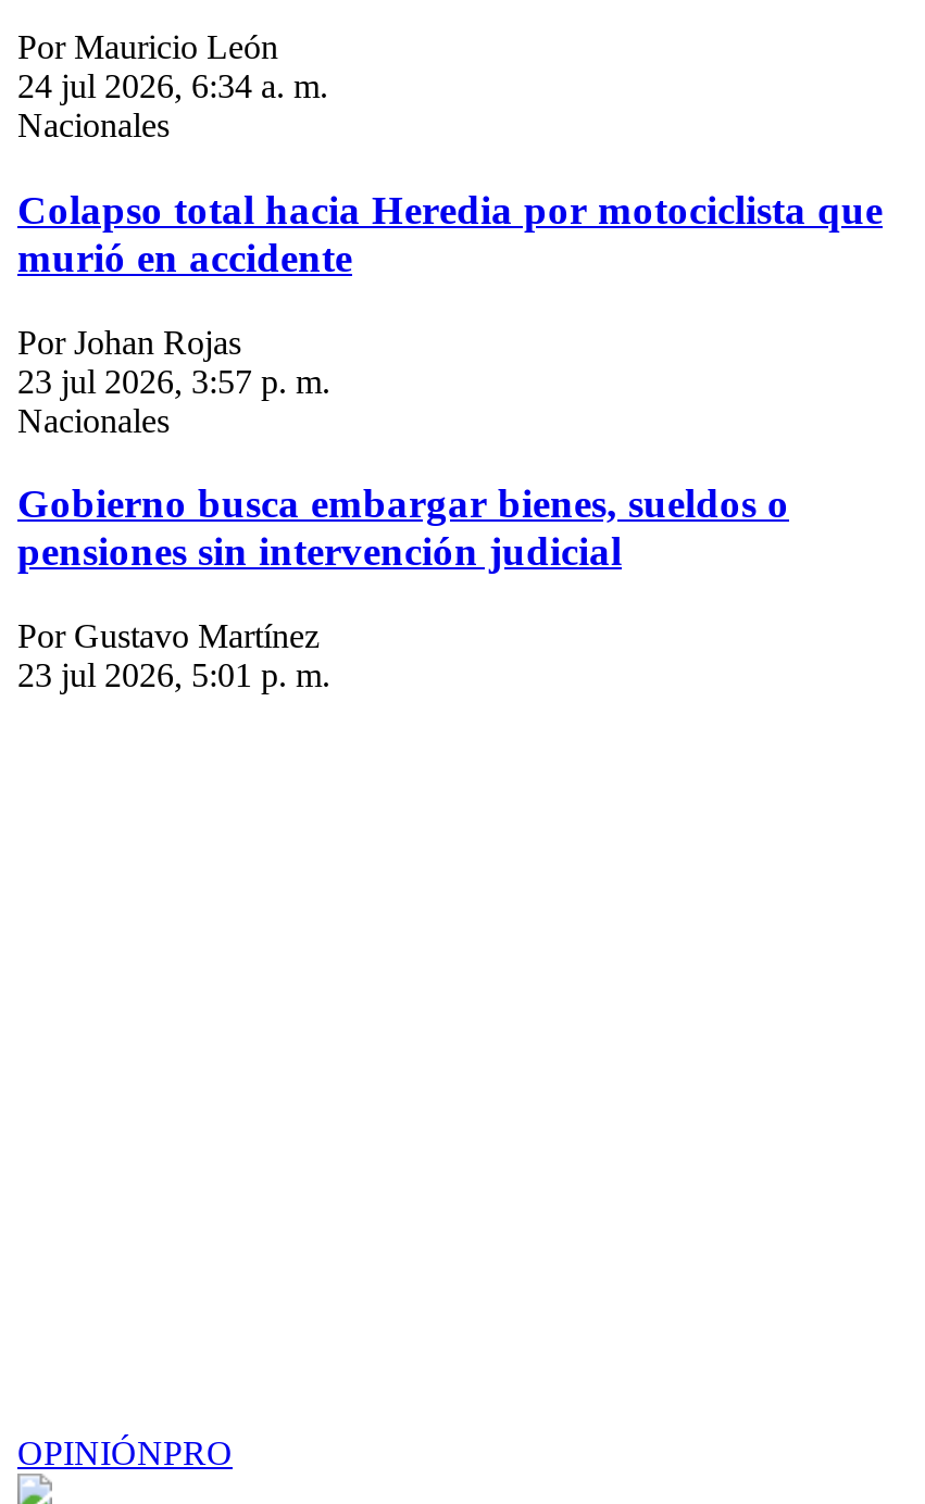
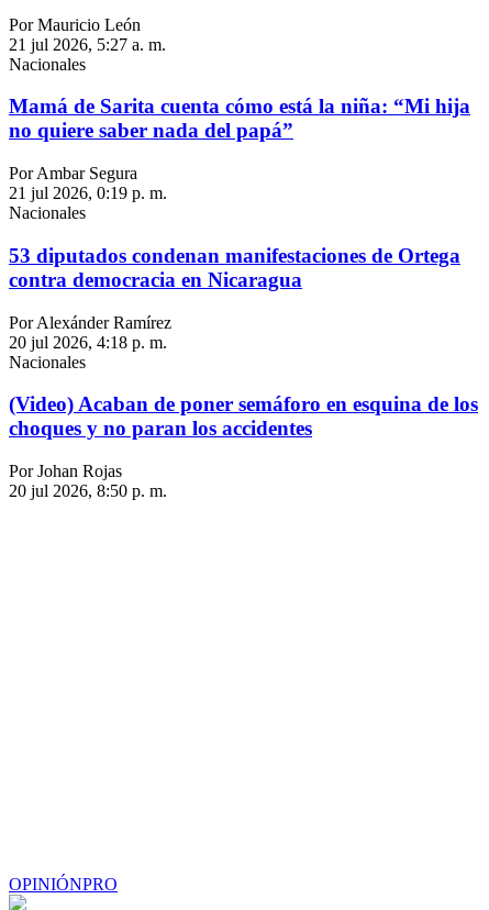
- 24 jul 2026, 6:34 a. m.
+ 21 jul 2026, 5:27 a. m.

- Colapso total hacia Heredia por motociclista que
- murió en accidente
+ Mamá de Sarita cuenta cómo está la niña: “Mi hija
+ no quiere saber nada del papá”

moved down: Por Johan Rojas

- 23 jul 2026, 3:57 p. m.
+ Por Ambar Segura
+ 21 jul 2026, 0:19 p. m.

- Gobierno busca embargar bienes, sueldos o
- pensiones sin intervención judicial
- Por Gustavo Martínez
- 23 jul 2026, 5:01 p. m.
+ 53 diputados condenan manifestaciones de Ortega
+ contra democracia en Nicaragua
+ Por Alexánder Ramírez
+ 20 jul 2026, 4:18 p. m.
+ Nacionales
+ (Video) Acaban de poner semáforo en esquina de los
+ choques y no paran los accidentes
+ 20 jul 2026, 8:50 p. m.
